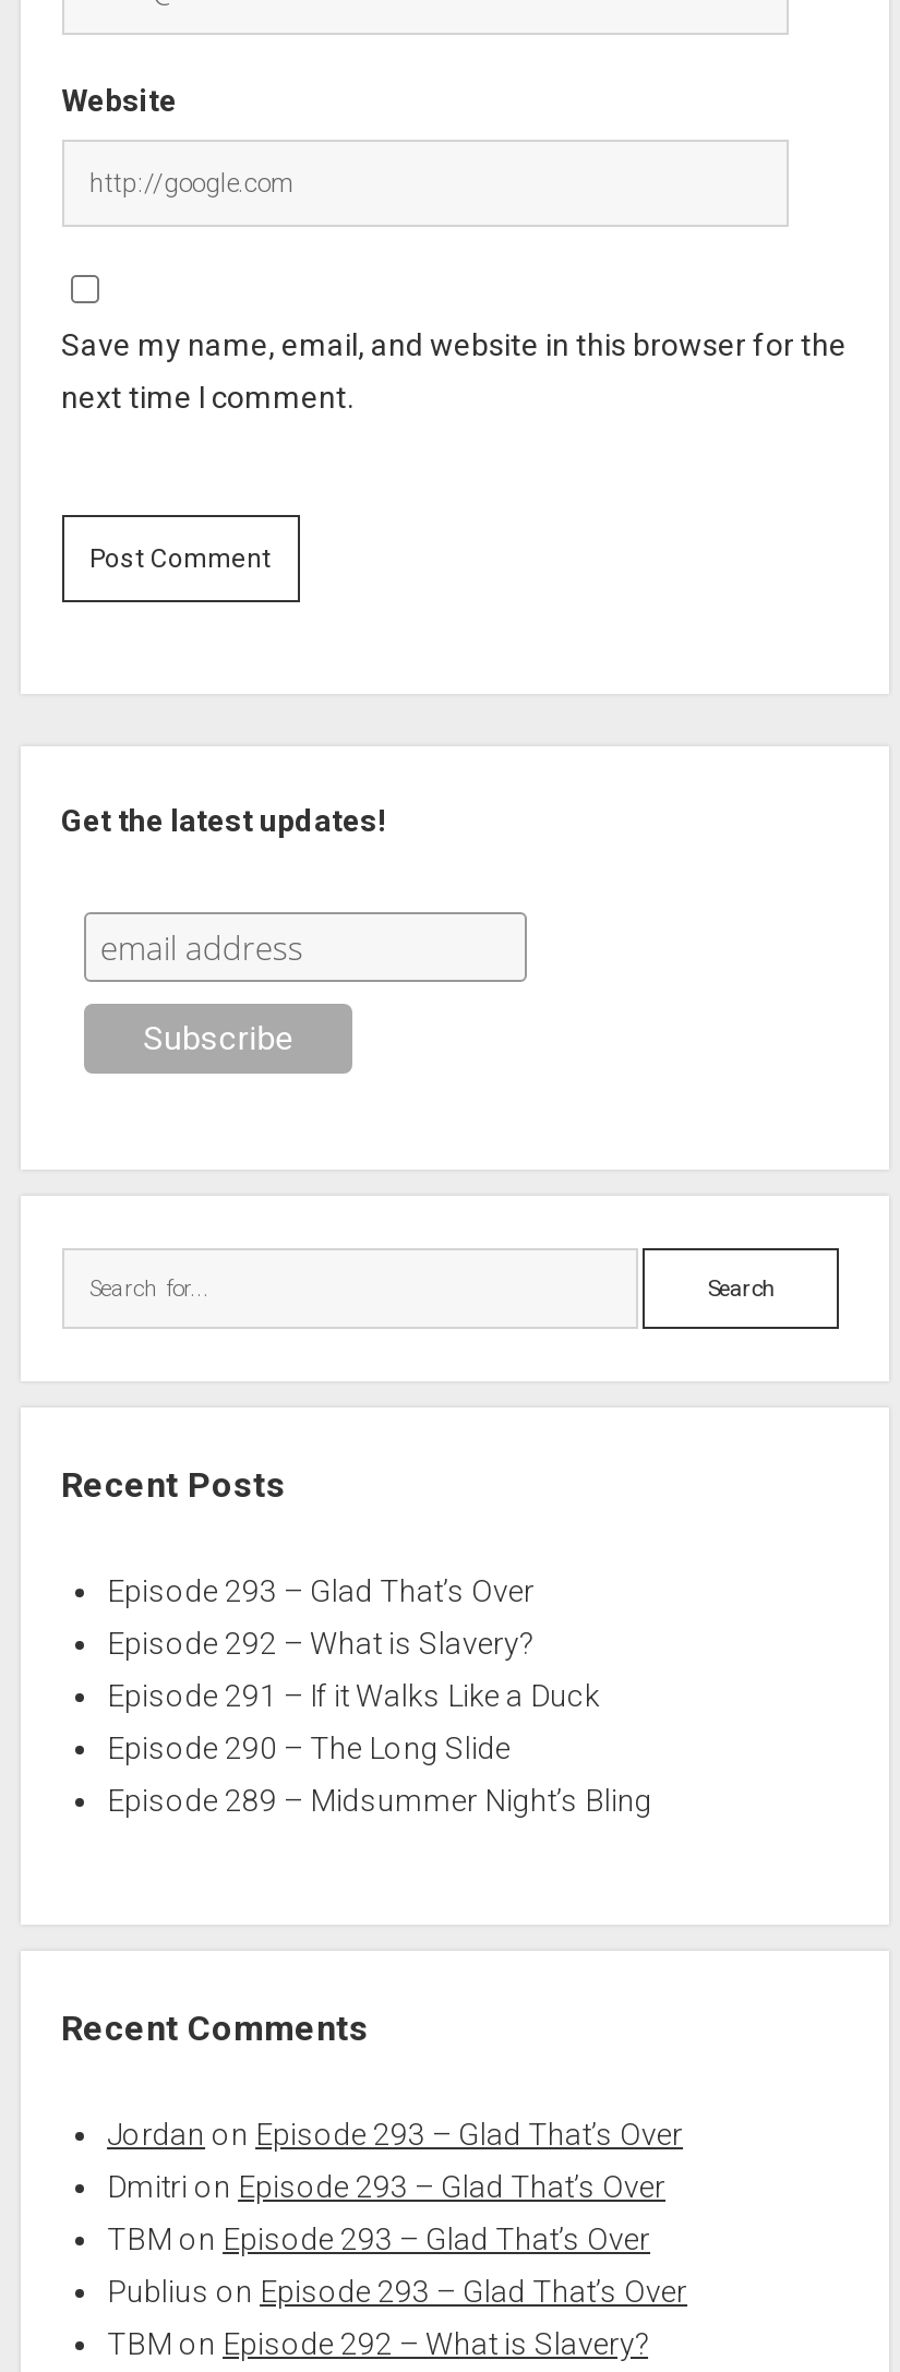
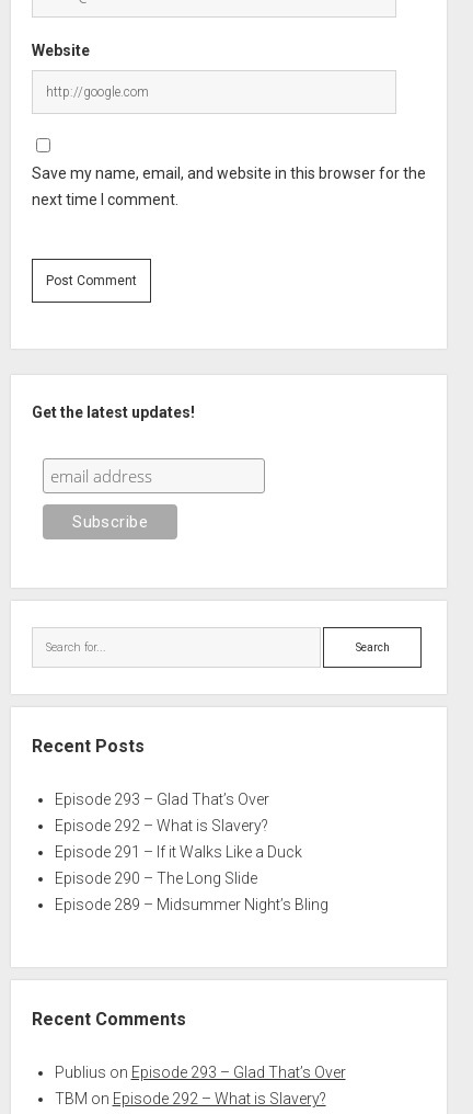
- Jordan on Episode 293 – Glad That’s Over
- Dmitri on Episode 293 – Glad That’s Over
- TBM on Episode 293 – Glad That’s Over
